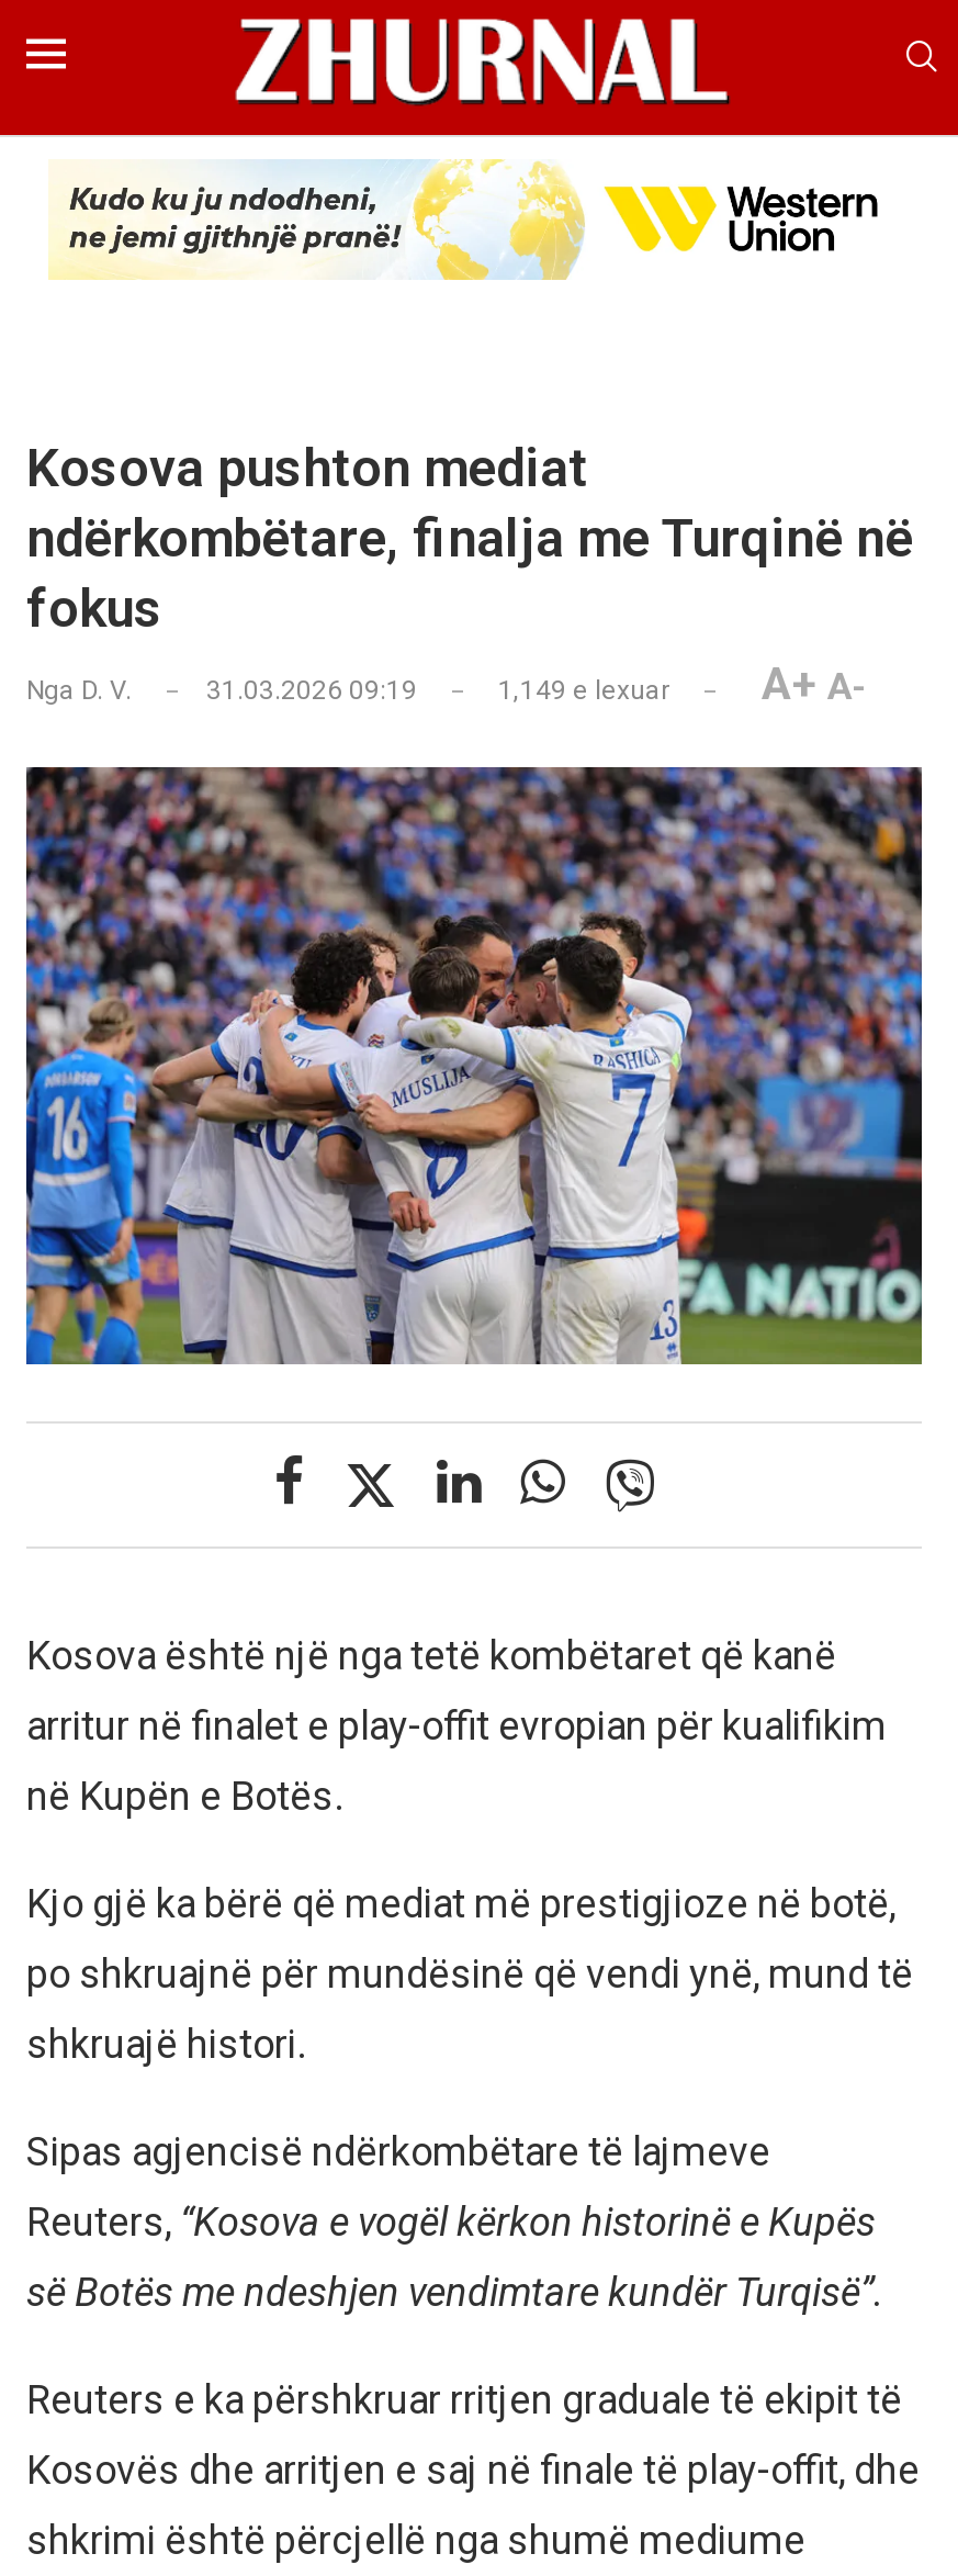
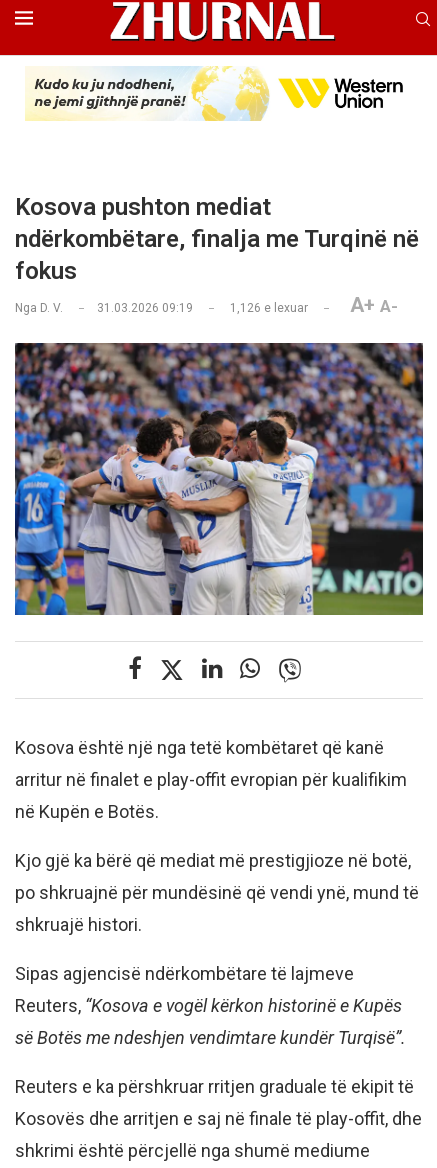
- 1,149 e lexuar
+ 1,126 e lexuar
